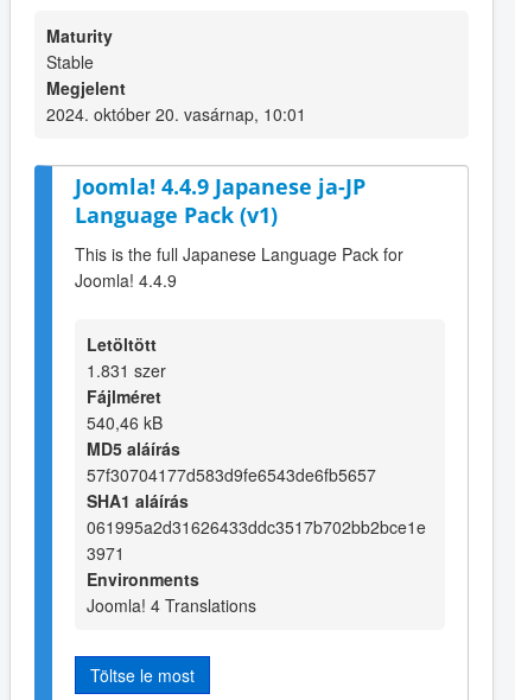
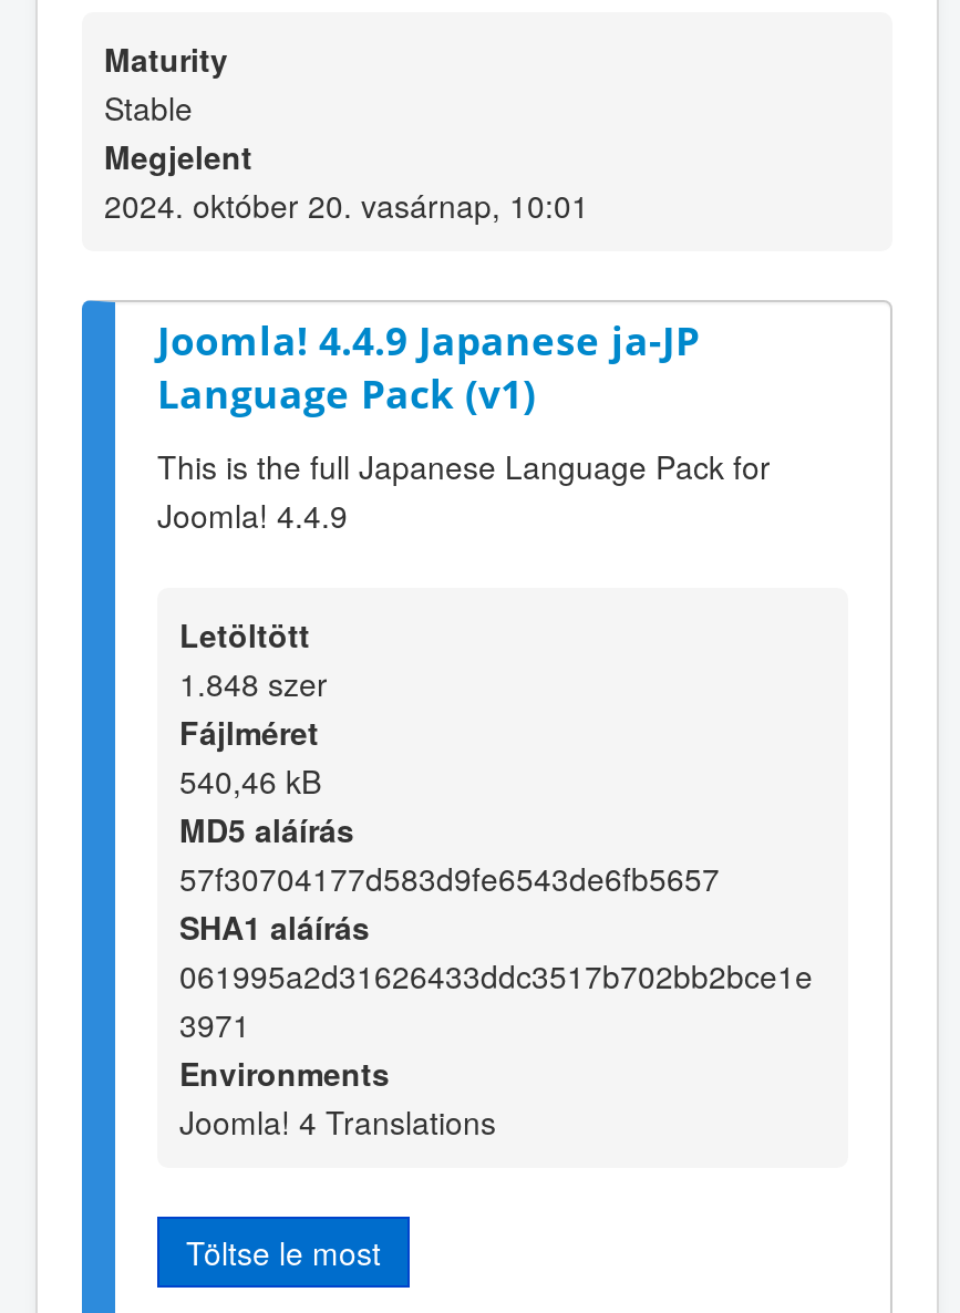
- 1.831 szer
+ 1.848 szer
